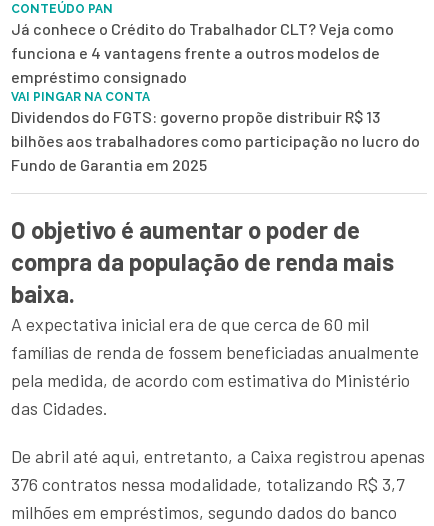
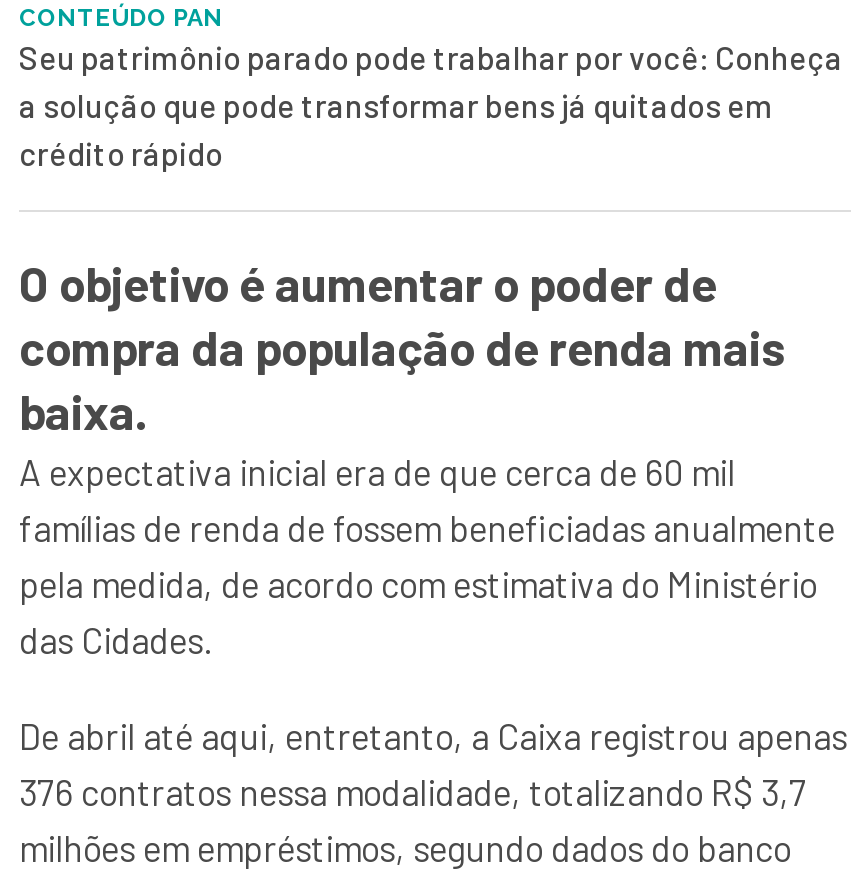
- Já conhece o Crédito do Trabalhador CLT? Veja como
- funciona e 4 vantagens frente a outros modelos de
- empréstimo consignado
- VAI PINGAR NA CONTA
- Dividendos do FGTS: governo propõe distribuir R$ 13
- bilhões aos trabalhadores como participação no lucro do
- Fundo de Garantia em 2025
+ Seu patrimônio parado pode trabalhar por você: Conheça
+ a solução que pode transformar bens já quitados em
+ crédito rápido
